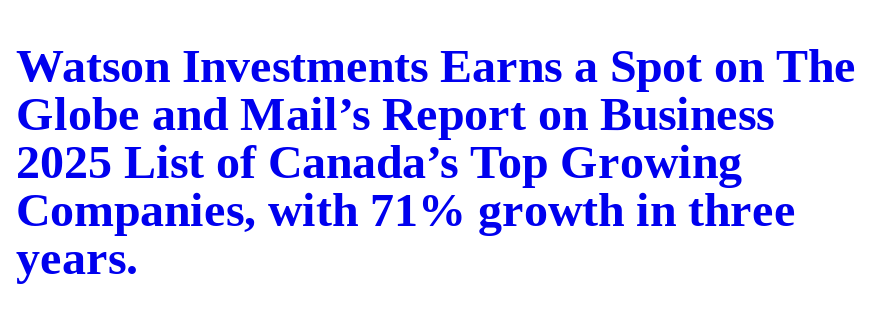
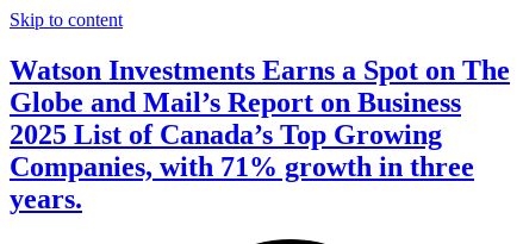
+ Skip to content
